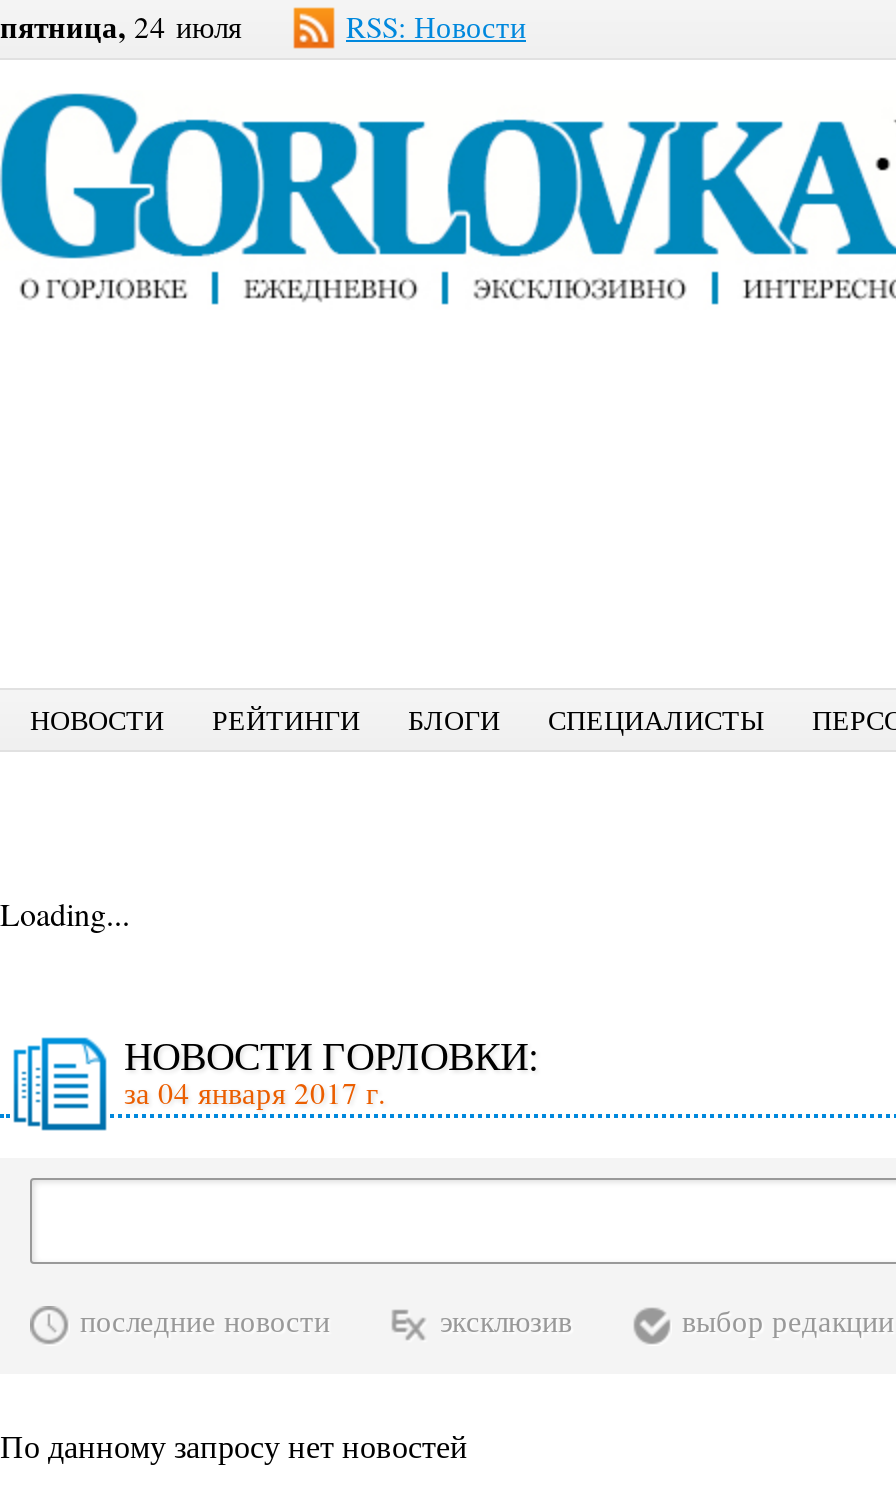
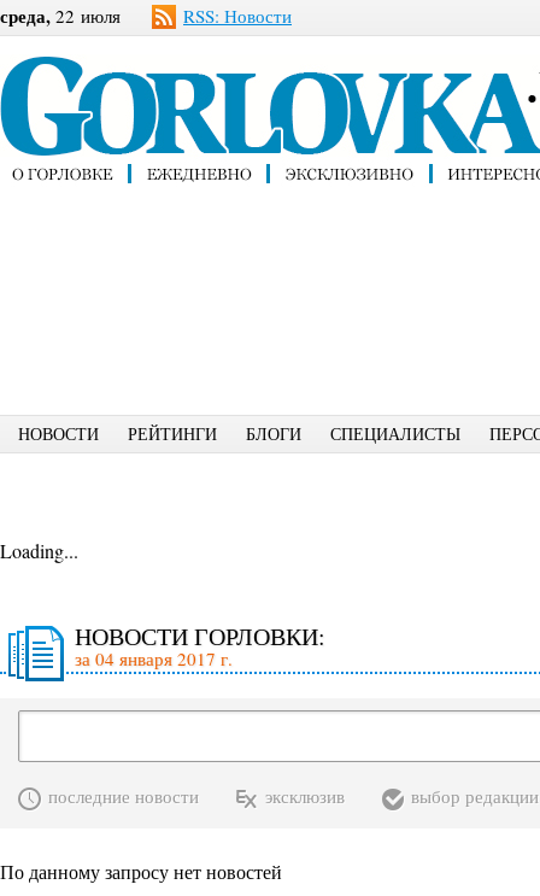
- пятница, 24 июля
+ среда, 22 июля
